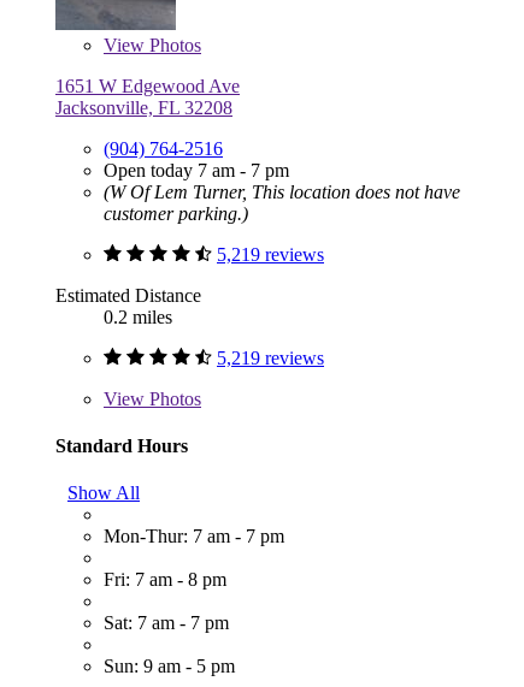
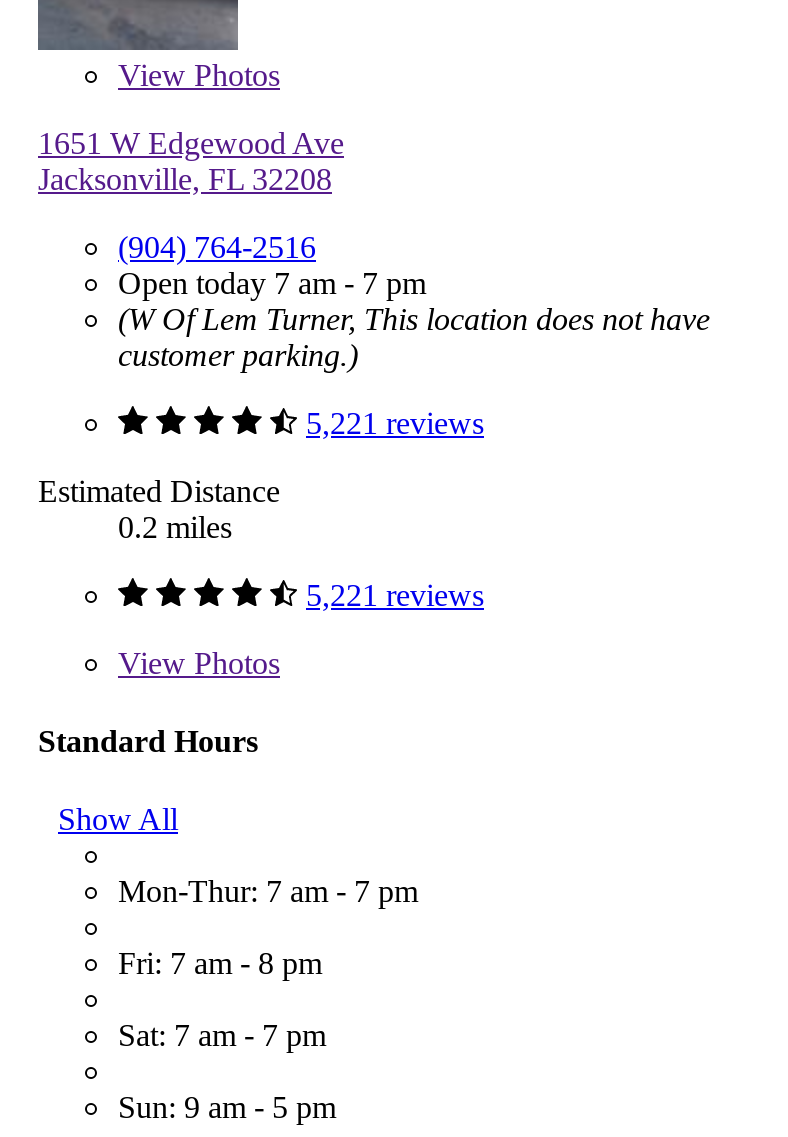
- 5,219 reviews
+ 5,221 reviews

- 5,219 reviews
+ 5,221 reviews
